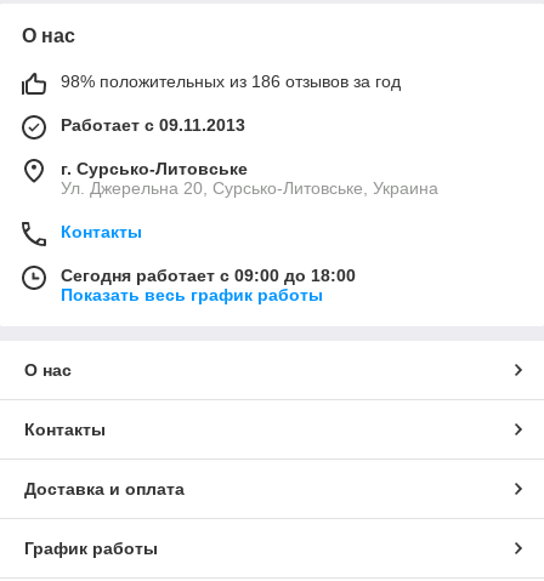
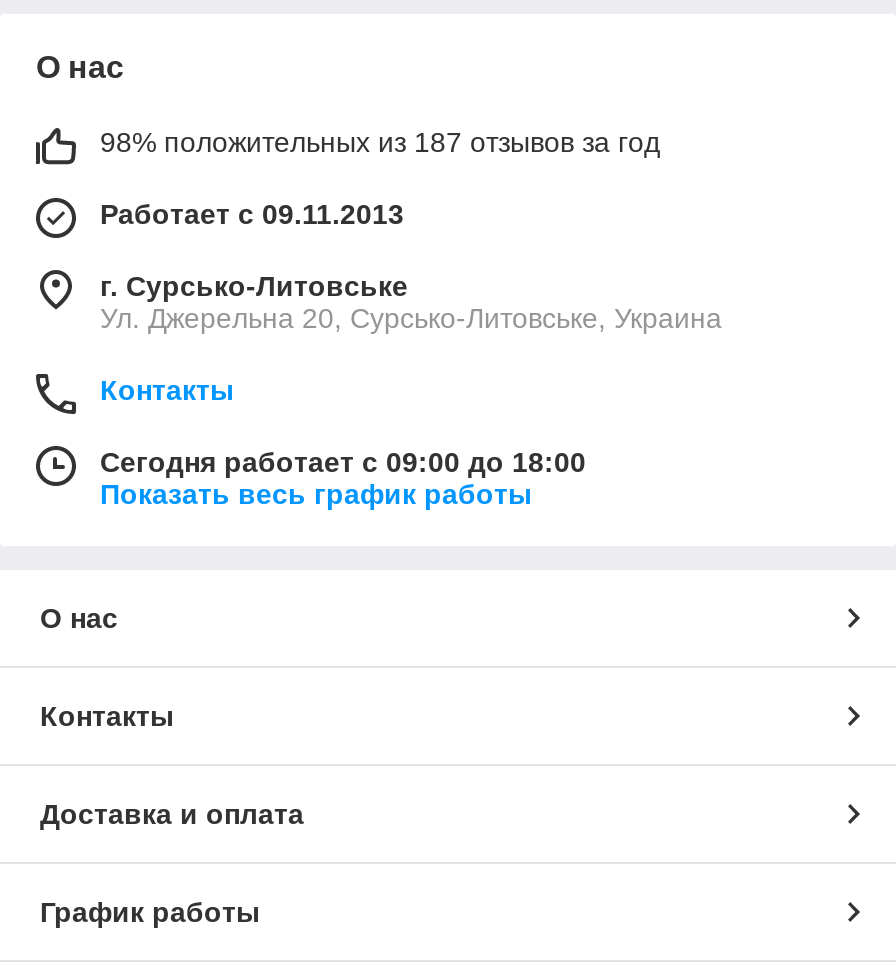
- 98% положительных из 186 отзывов за год
+ 98% положительных из 187 отзывов за год
